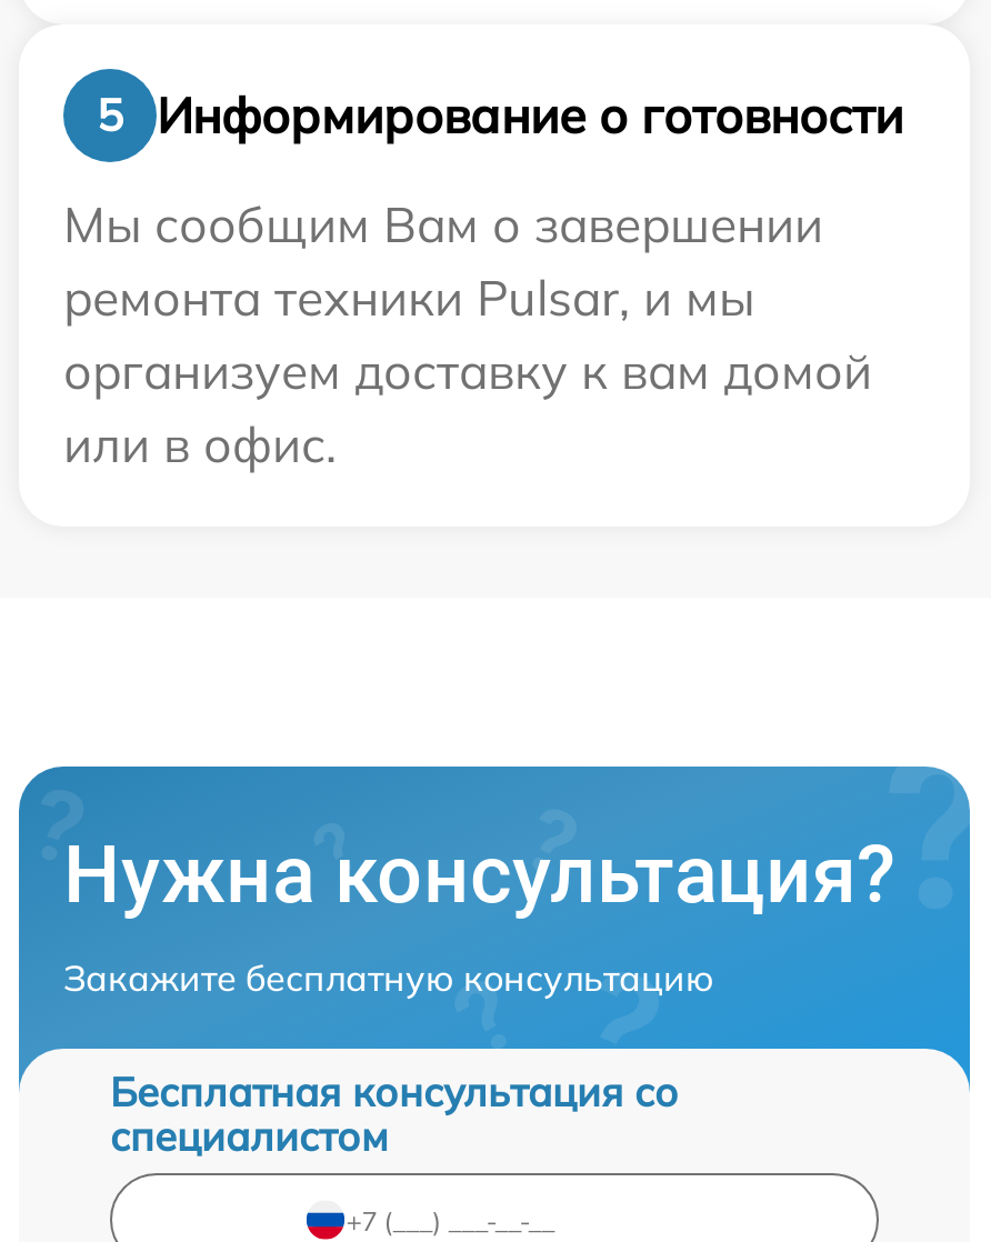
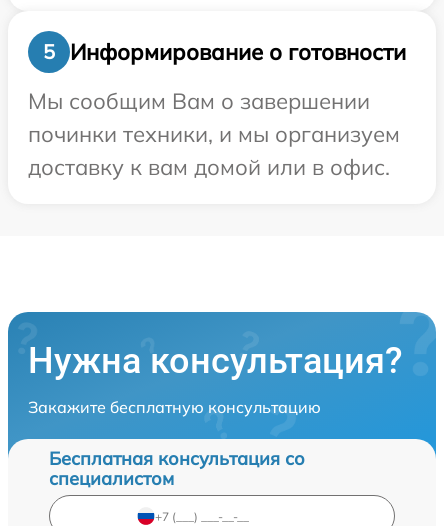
- ремонта техники Pulsar, и мы
- организуем доставку к вам домой
- или в офис.
+ починки техники, и мы организуем
+ доставку к вам домой или в офис.
